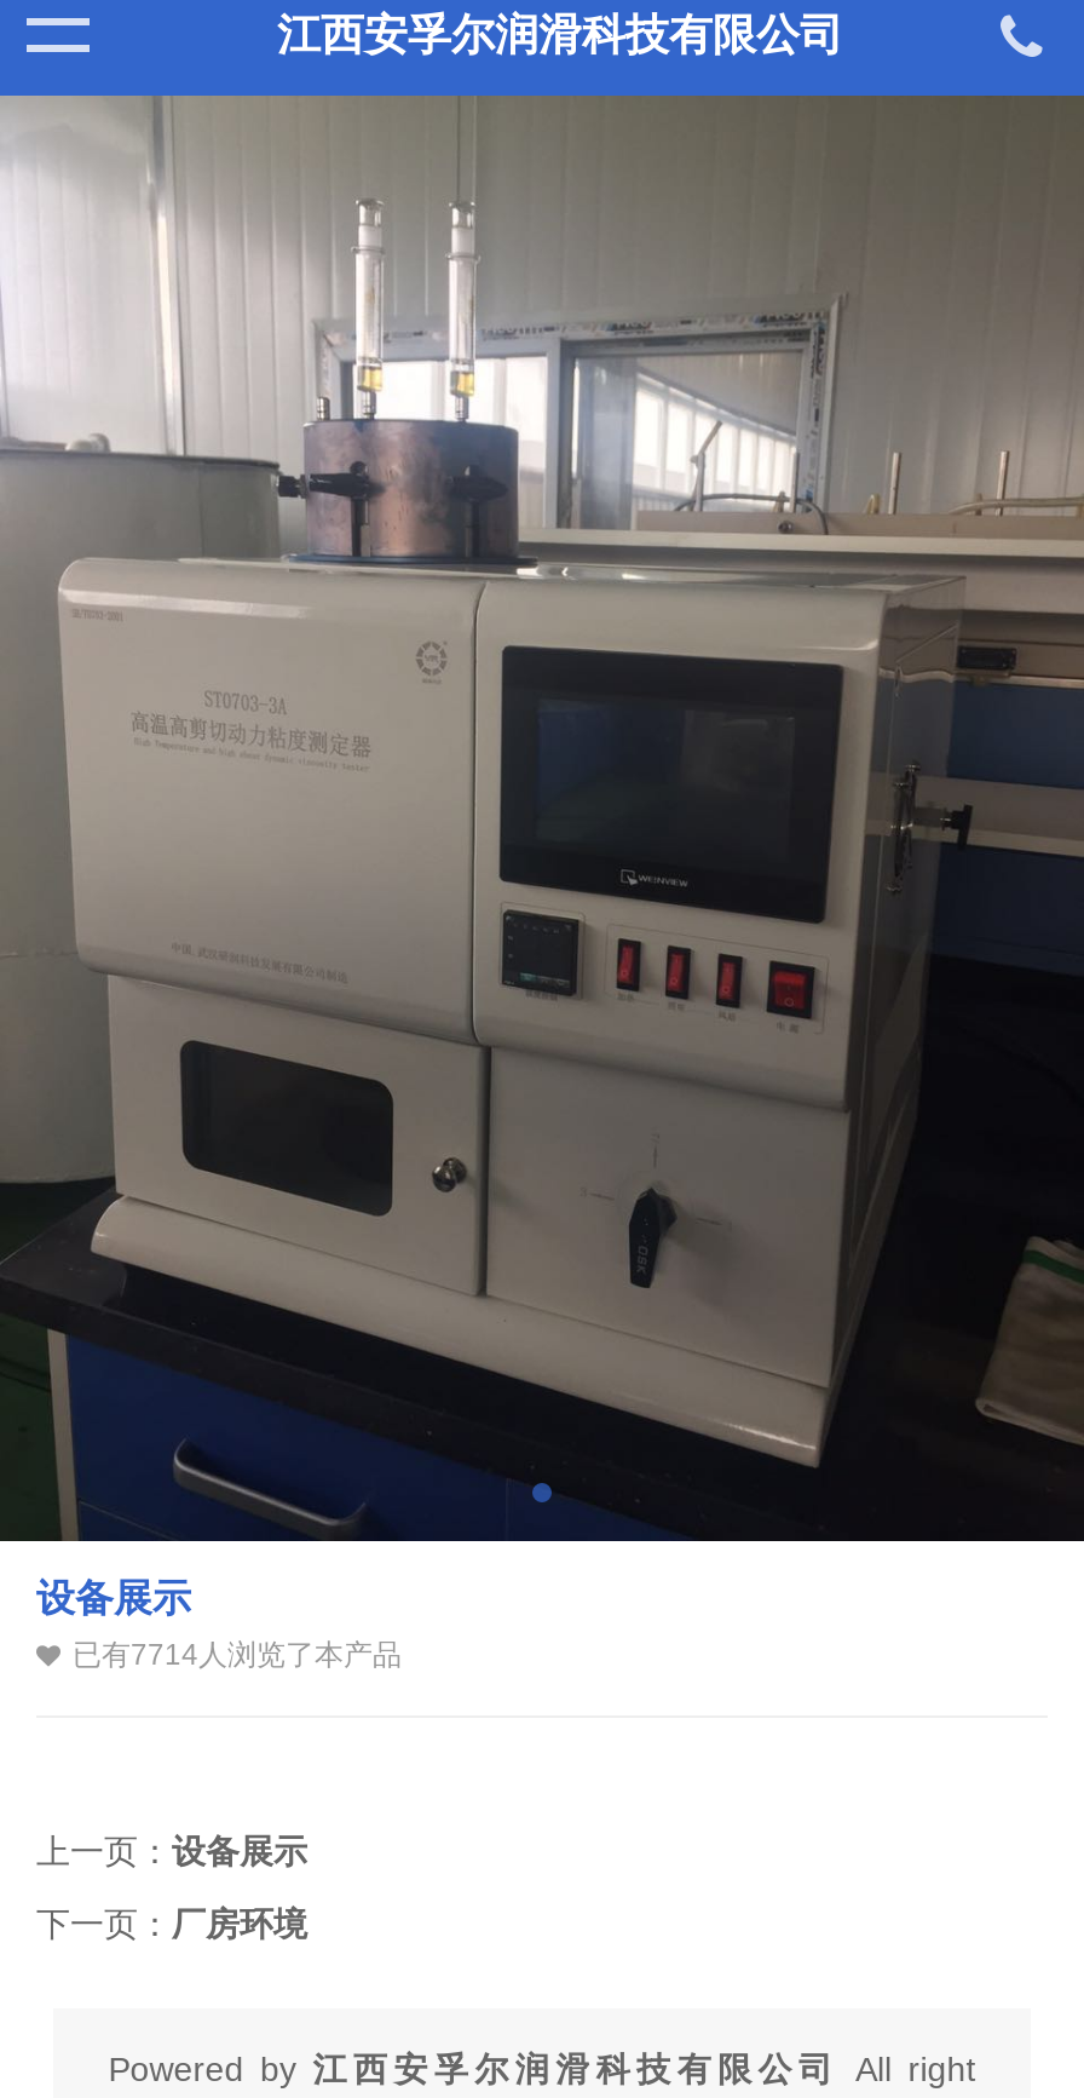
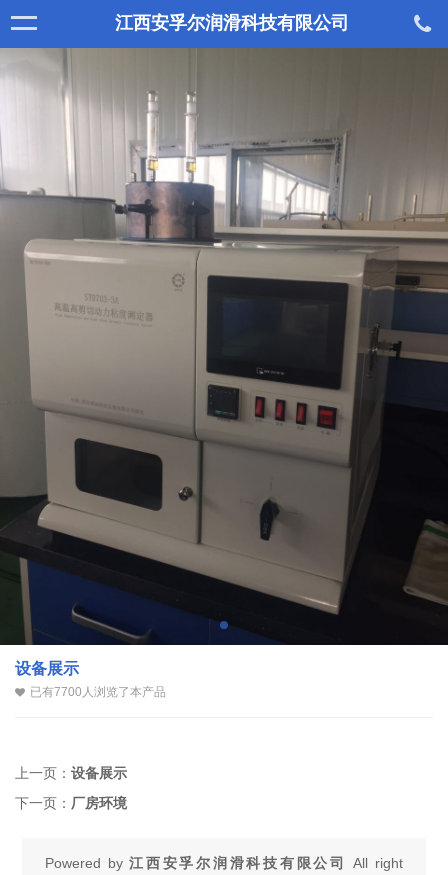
- 已有7714人浏览了本产品
+ 已有7700人浏览了本产品
